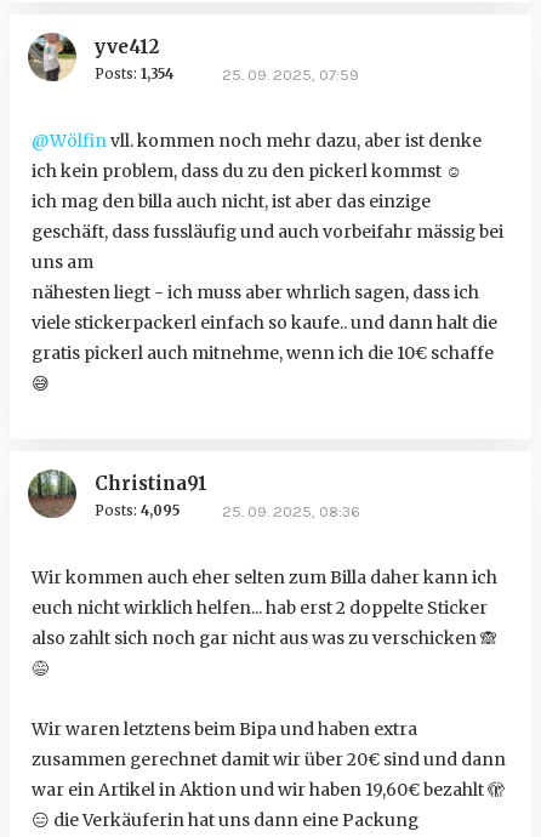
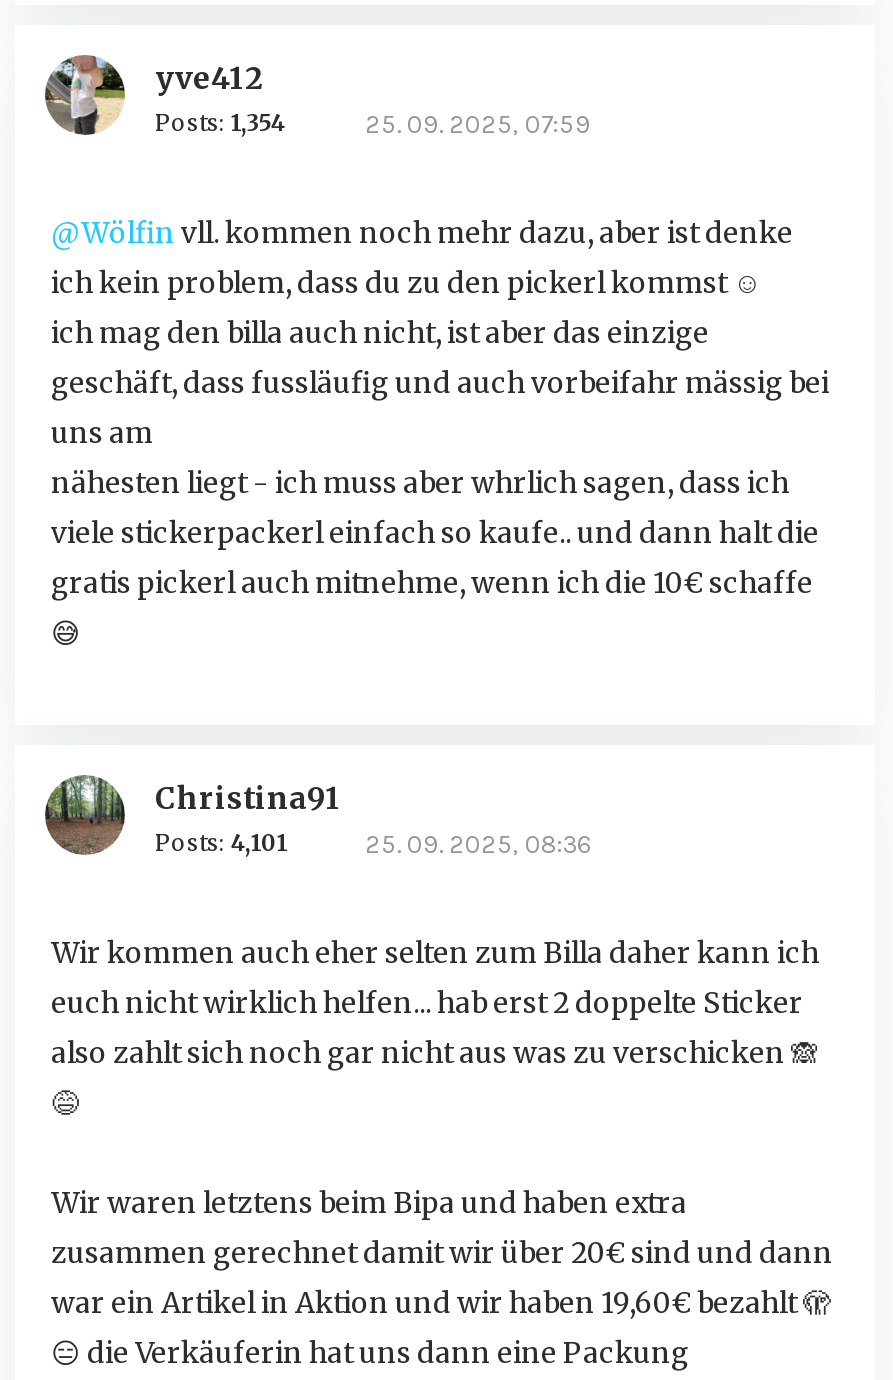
- Posts: 4,095
+ Posts: 4,101
